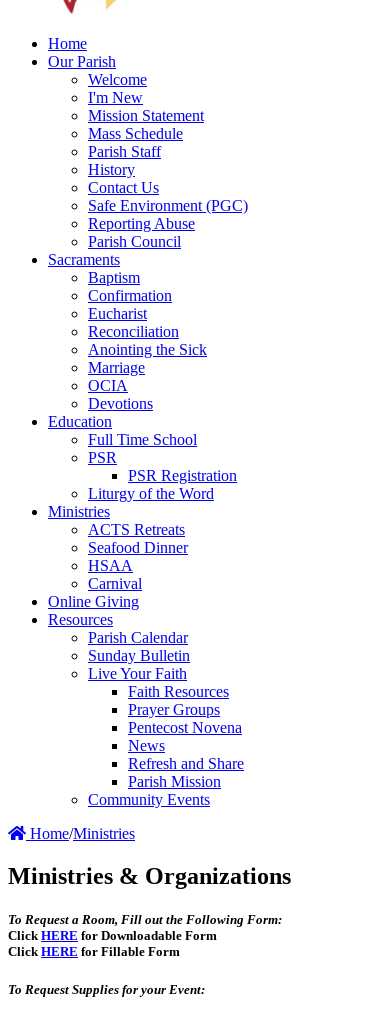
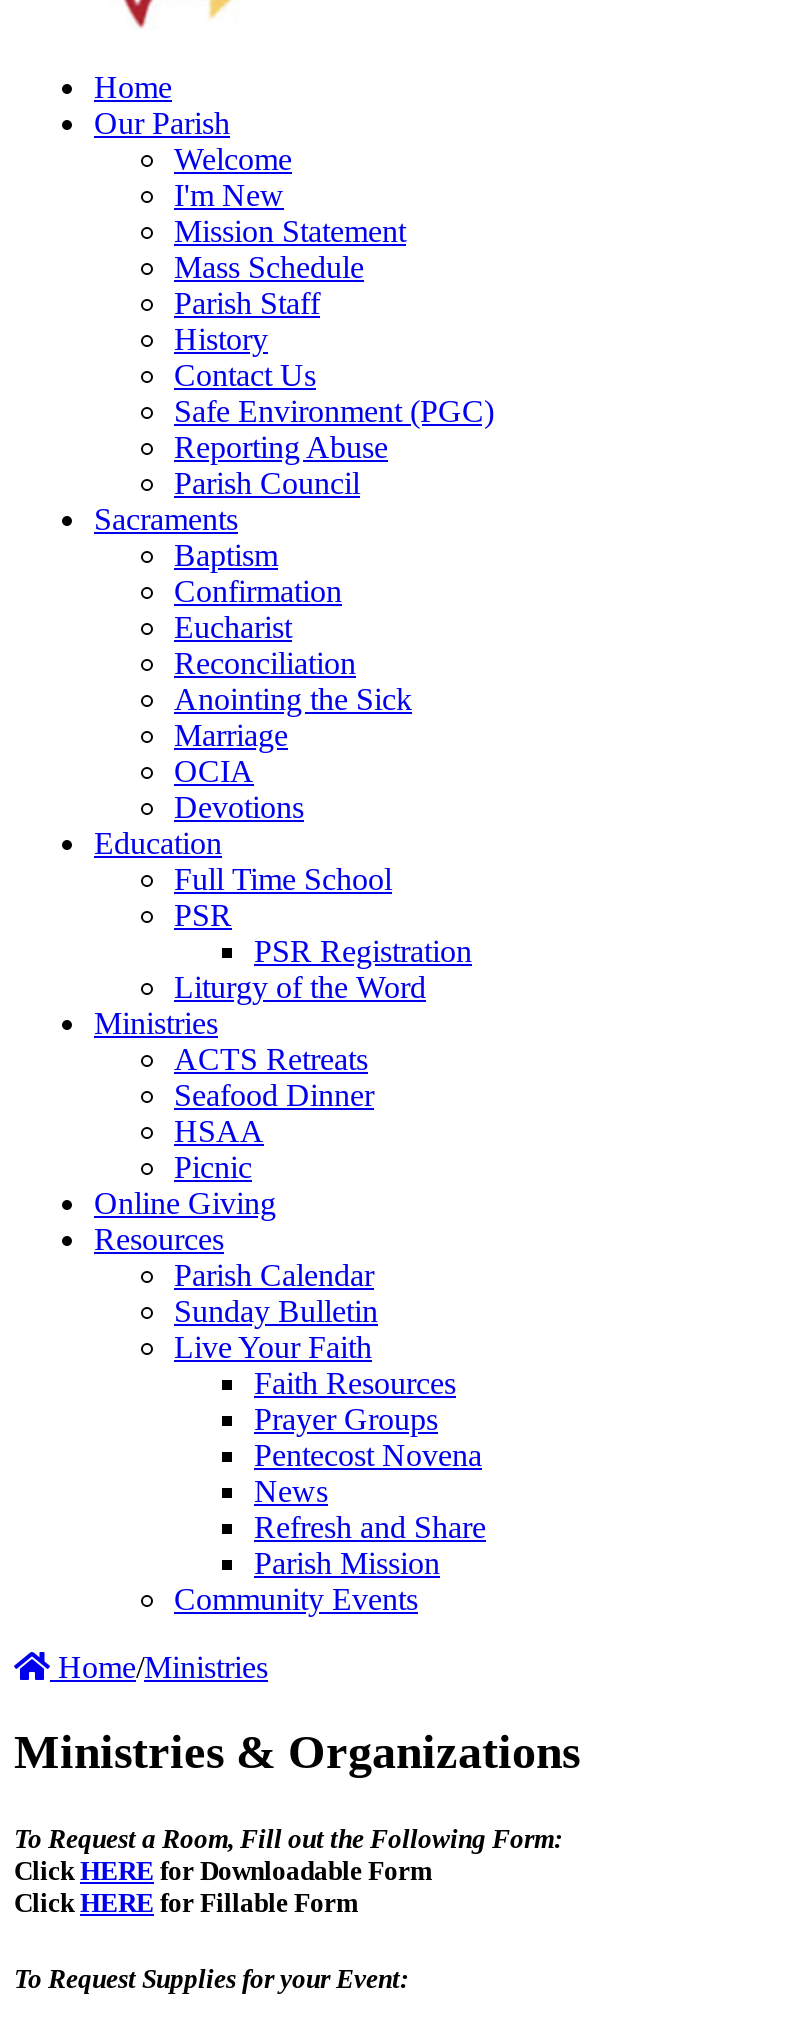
- Carnival
+ Picnic
